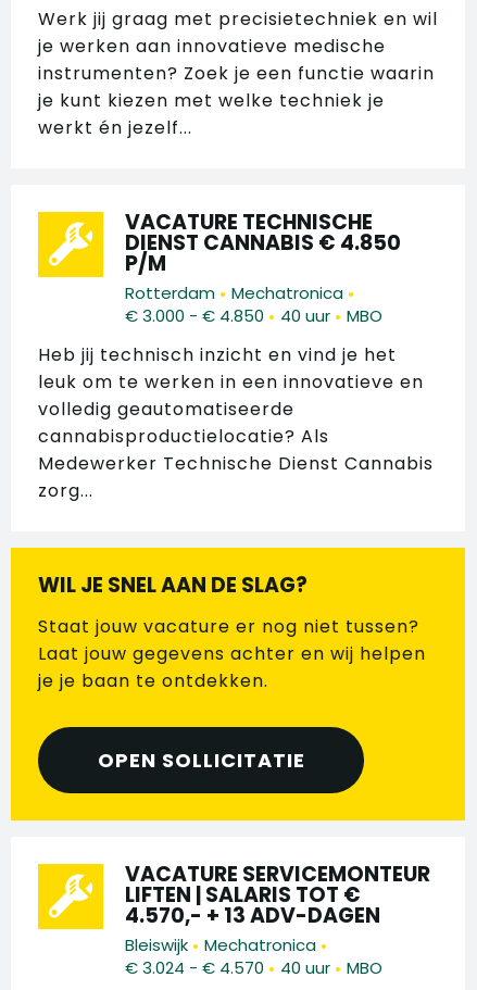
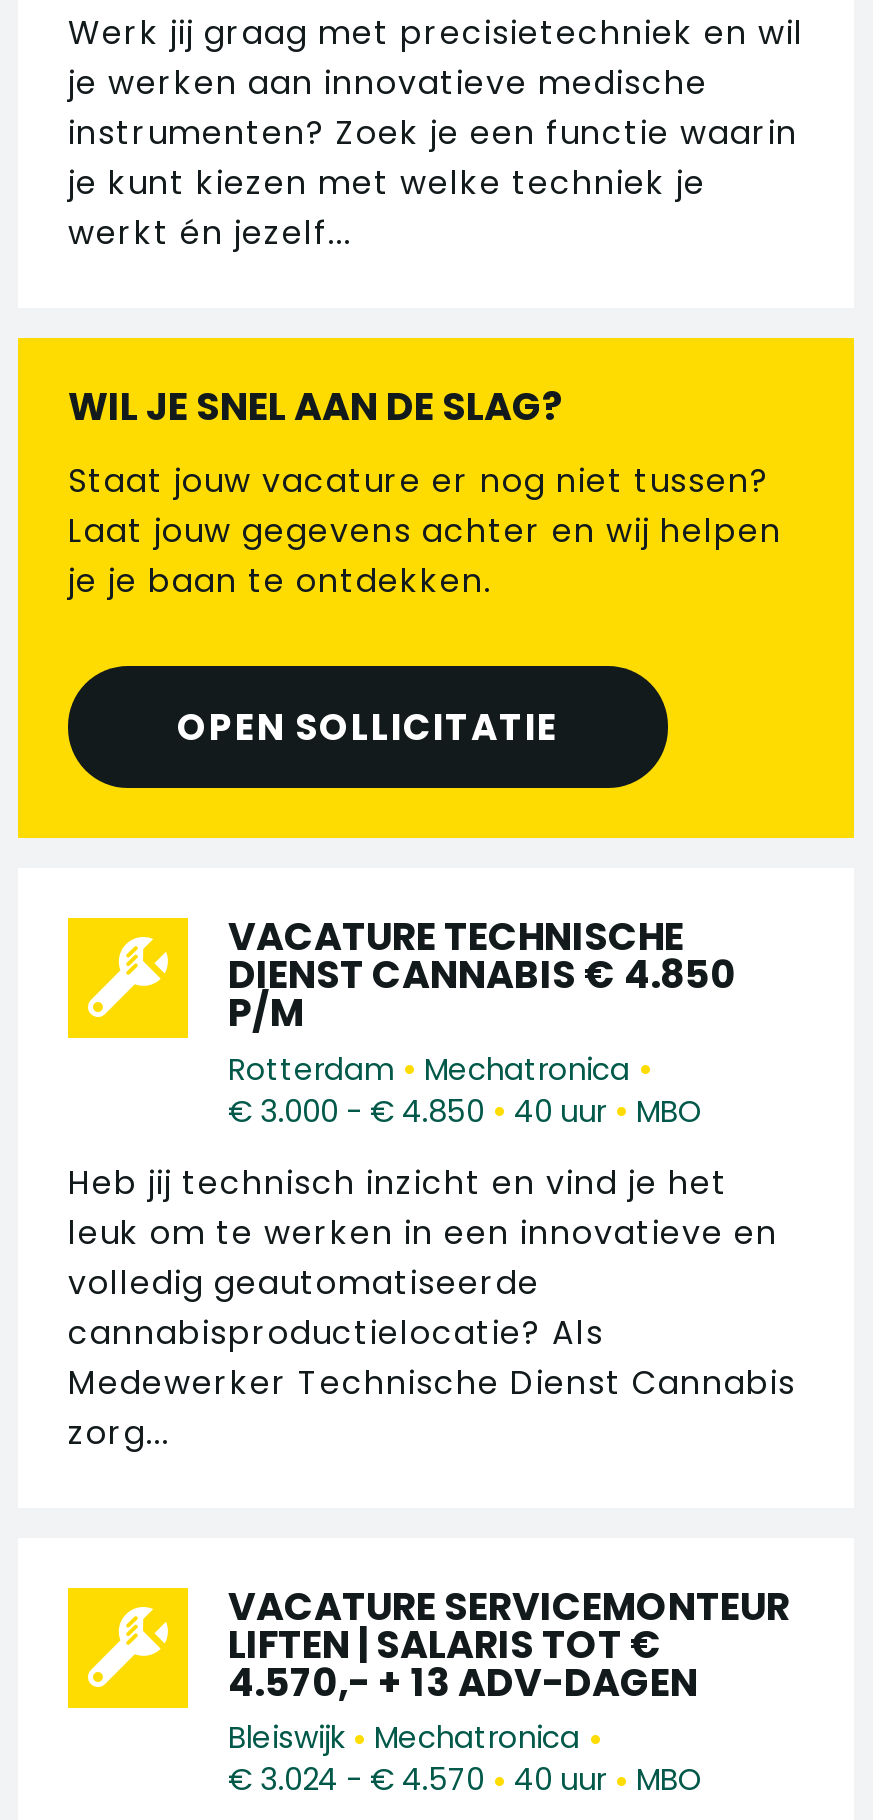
moved down: VACATURE TECHNISCHE | DIENST CANNABIS € 4.850 | P/M | ... | Medewerker Technische Dienst Cannabis | zorg...

moved up: [image] | WIL JE SNEL AAN DE SLAG? | Staat jouw vacature er nog niet tussen? | Laat jouw gegevens achter en wij helpen | je je baan te ontdekken. | OPEN SOLLICITATIE
